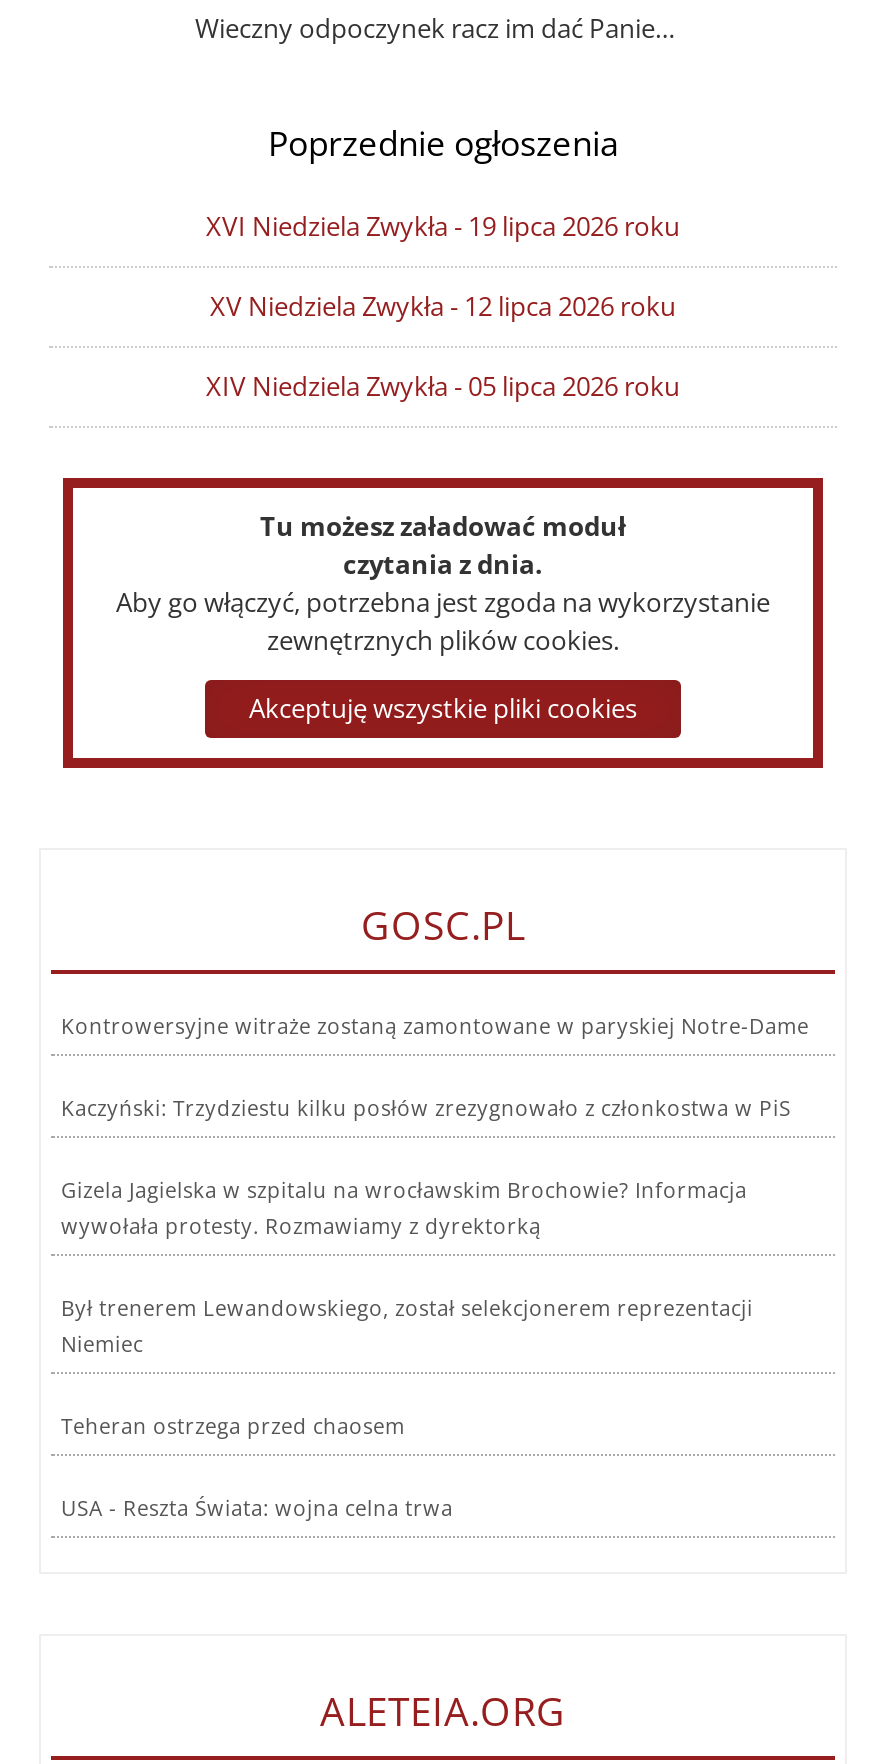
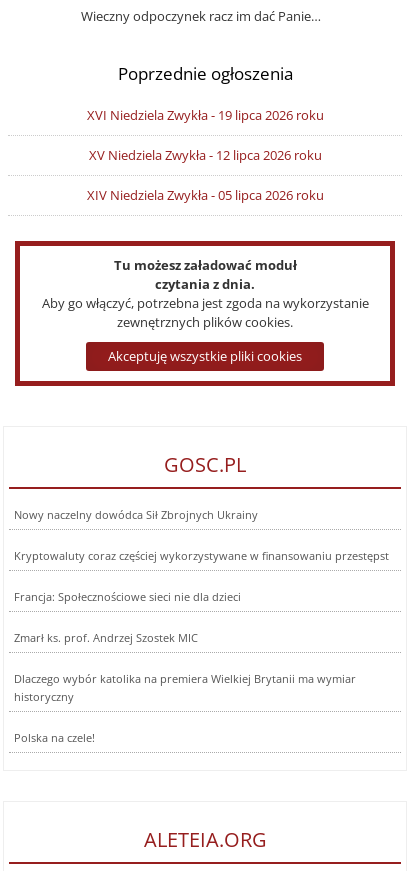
- Kontrowersyjne witraże zostaną zamontowane w paryskiej Notre-Dame
+ Nowy naczelny dowódca Sił Zbrojnych Ukrainy

- Kaczyński: Trzydziestu kilku posłów zrezygnowało z członkostwa w PiS
+ Kryptowaluty coraz częściej wykorzystywane w finansowaniu przestępst

- Gizela Jagielska w szpitalu na wrocławskim Brochowie? Informacja
- wywołała protesty. Rozmawiamy z dyrektorką
+ Francja: Społecznościowe sieci nie dla dzieci

- Był trenerem Lewandowskiego, został selekcjonerem reprezentacji
- Niemiec
+ Zmarł ks. prof. Andrzej Szostek MIC

- Teheran ostrzega przed chaosem
+ Dlaczego wybór katolika na premiera Wielkiej Brytanii ma wymiar
+ historyczny

- USA - Reszta Świata: wojna celna trwa
+ Polska na czele!
